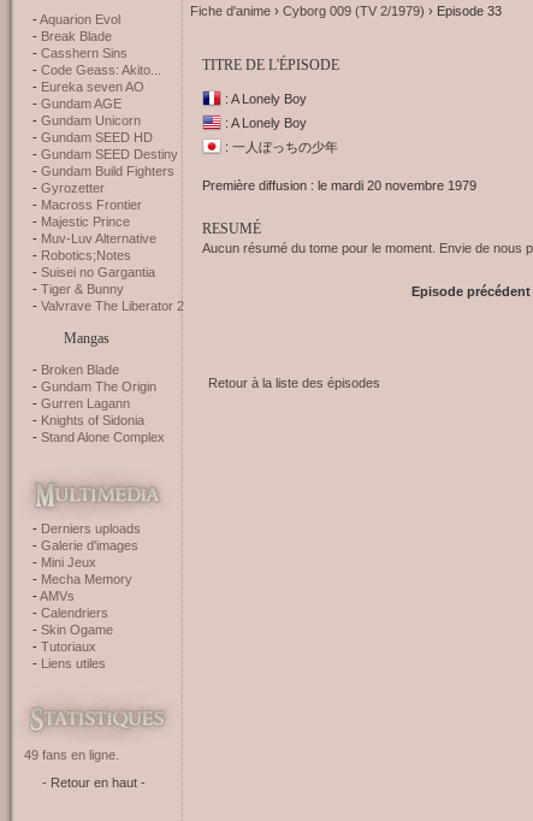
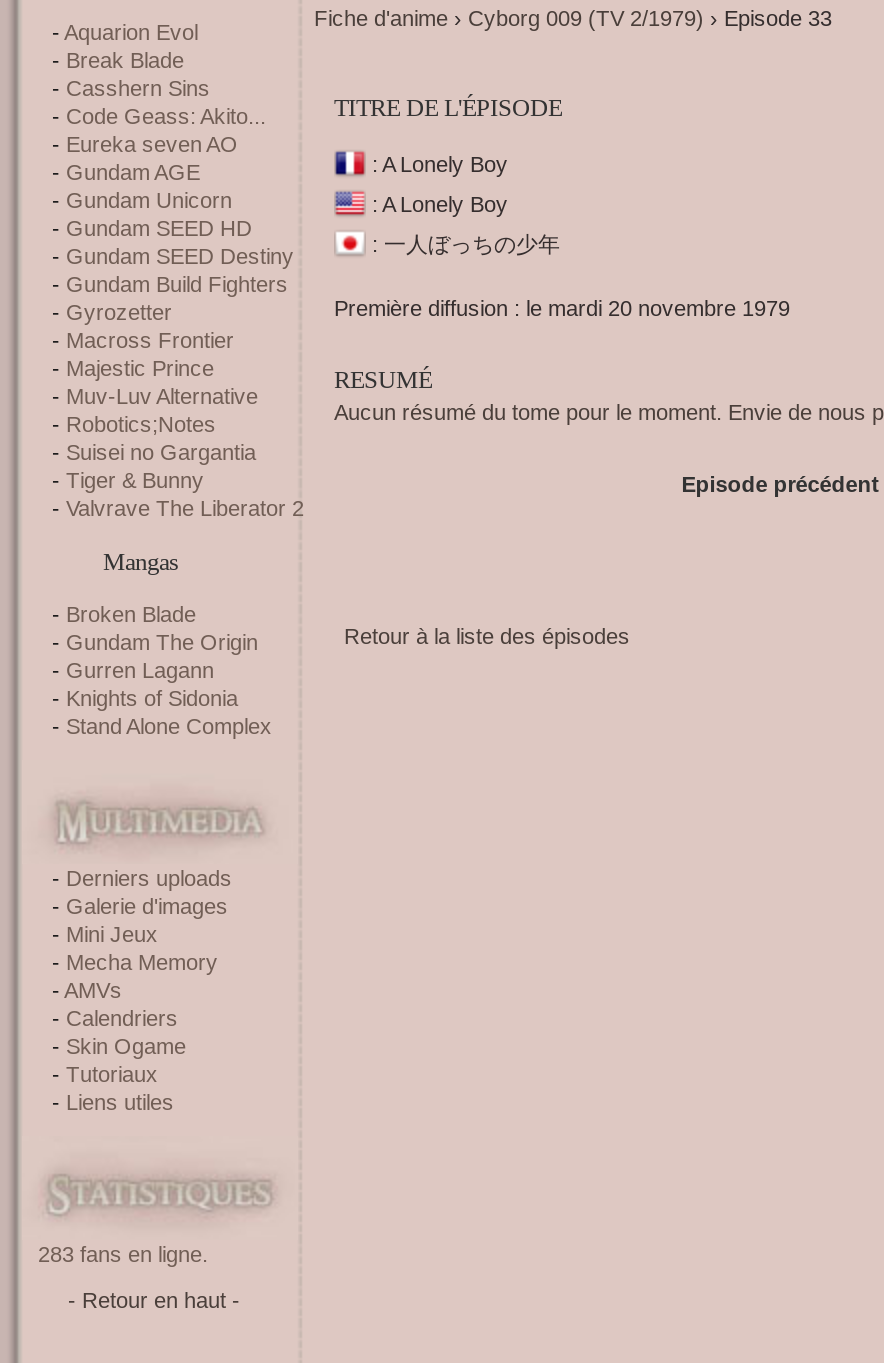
- 49 fans en ligne.
+ 283 fans en ligne.
